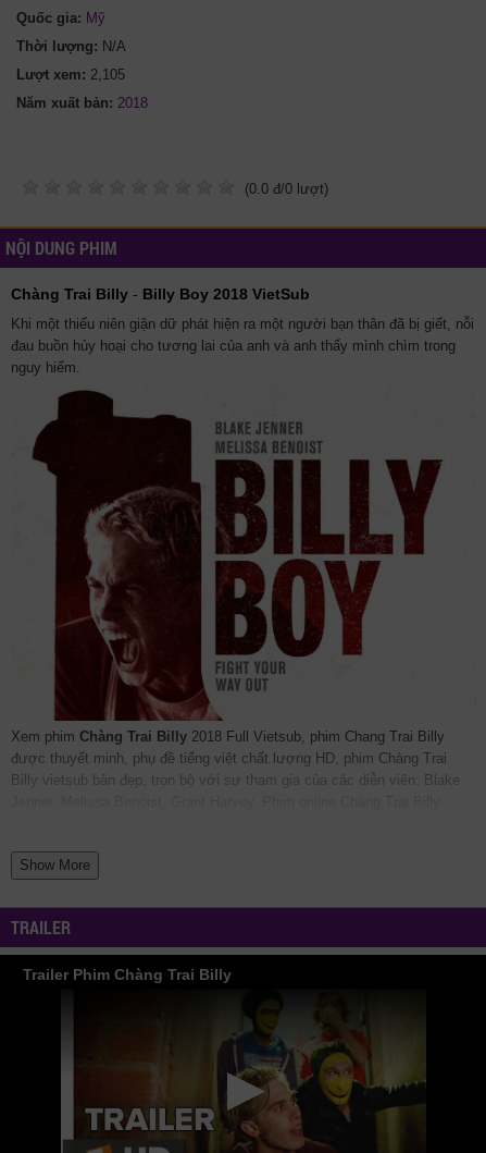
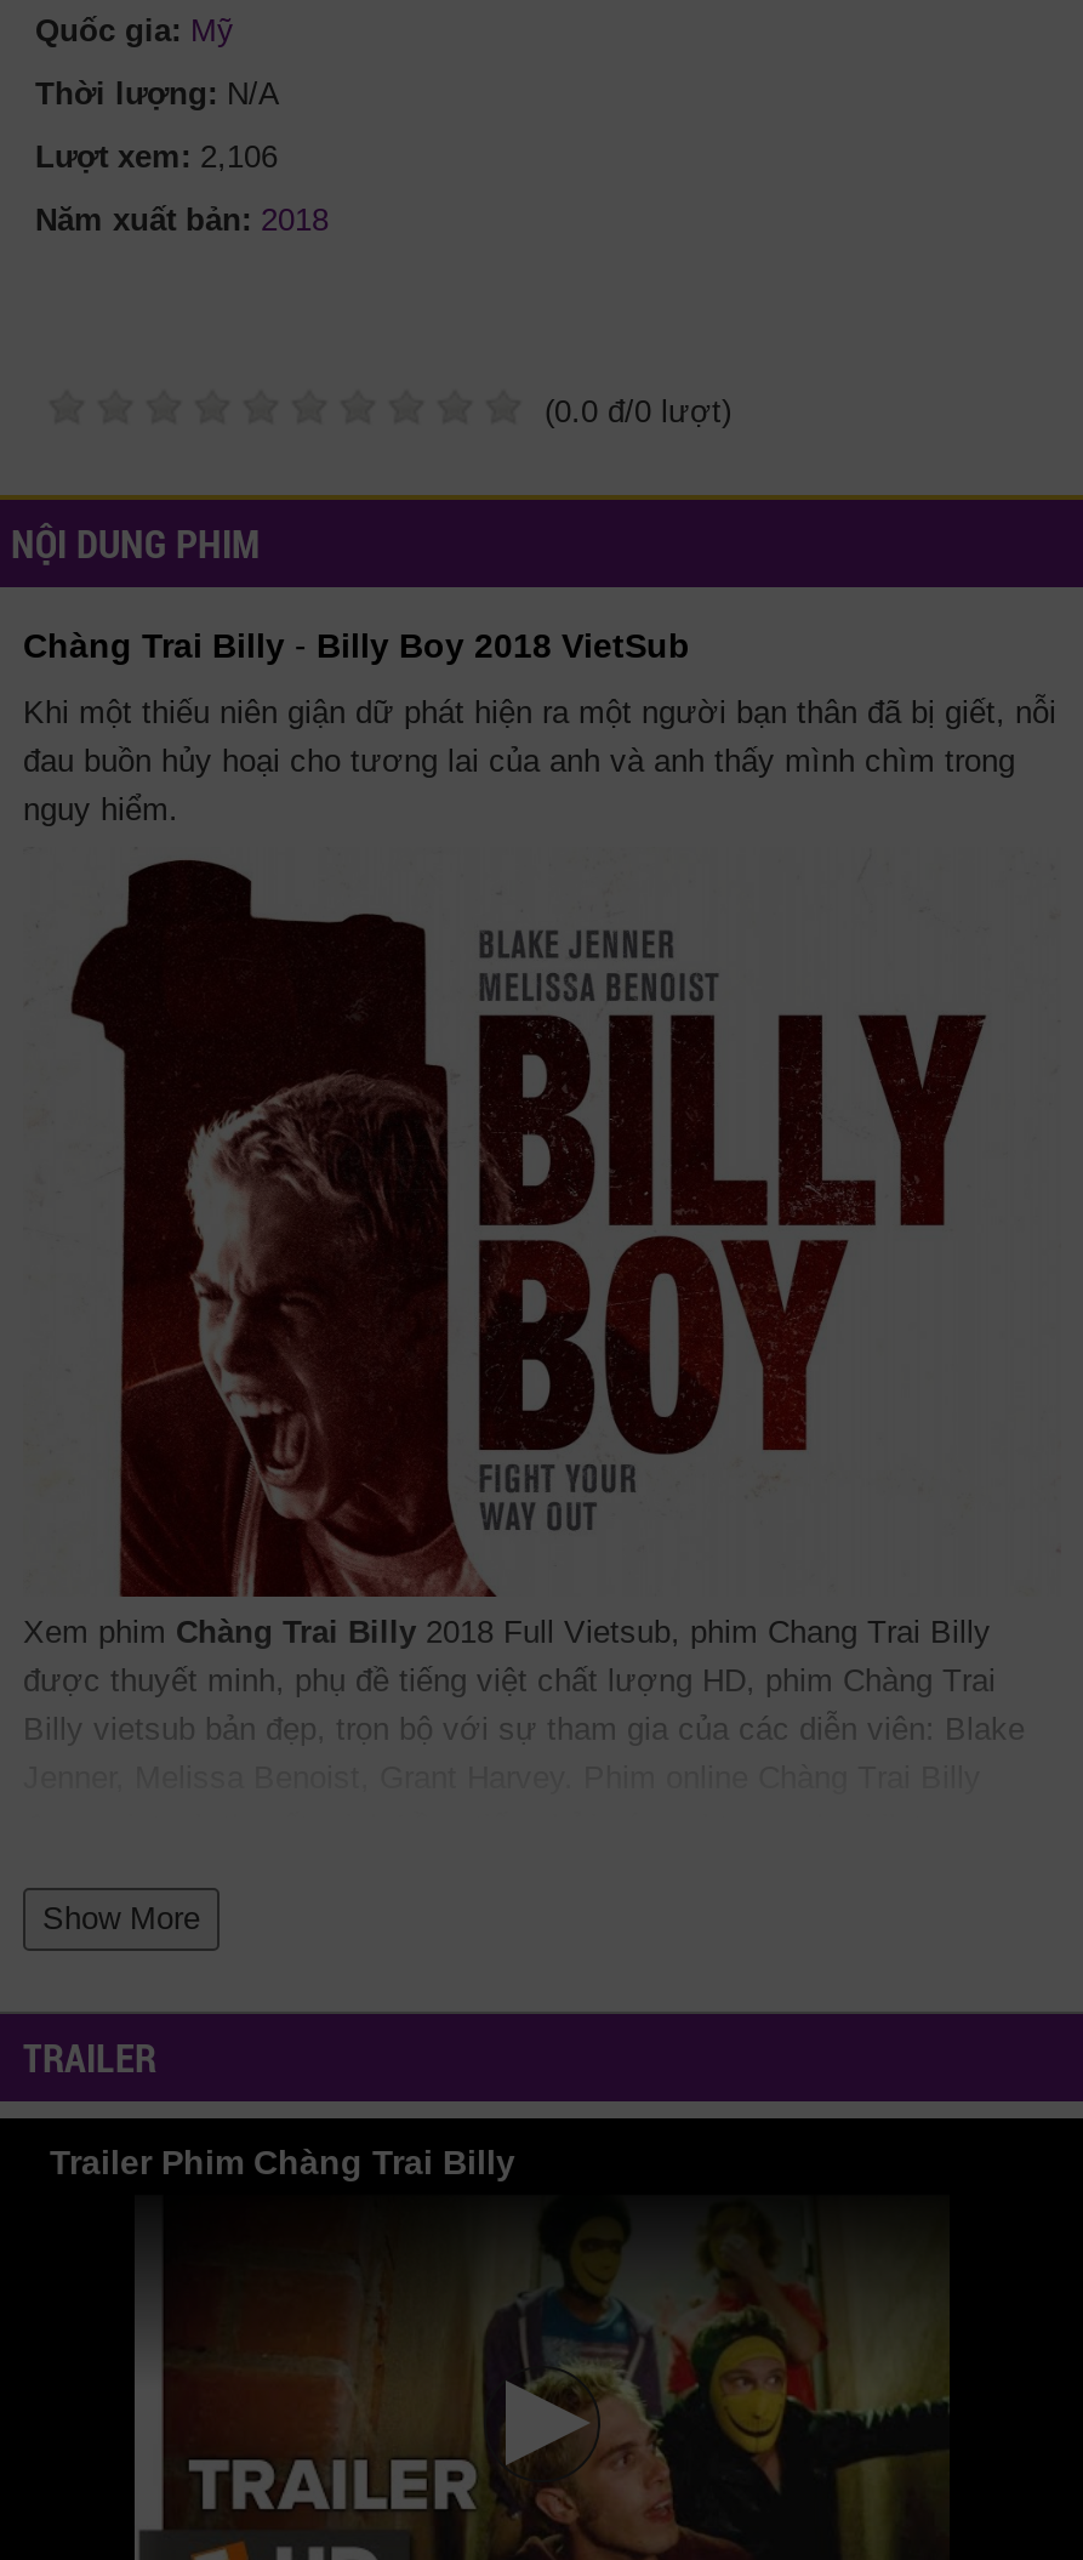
- Lượt xem: 2,105
+ Lượt xem: 2,106
